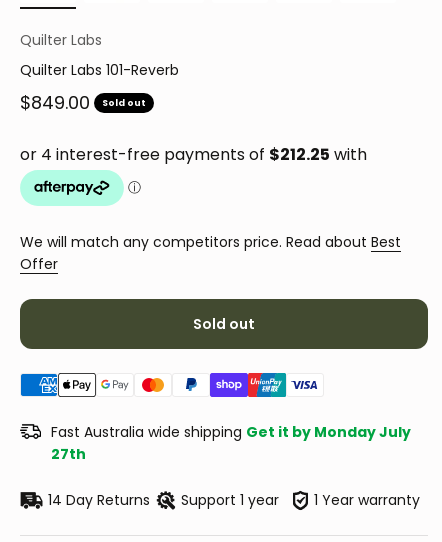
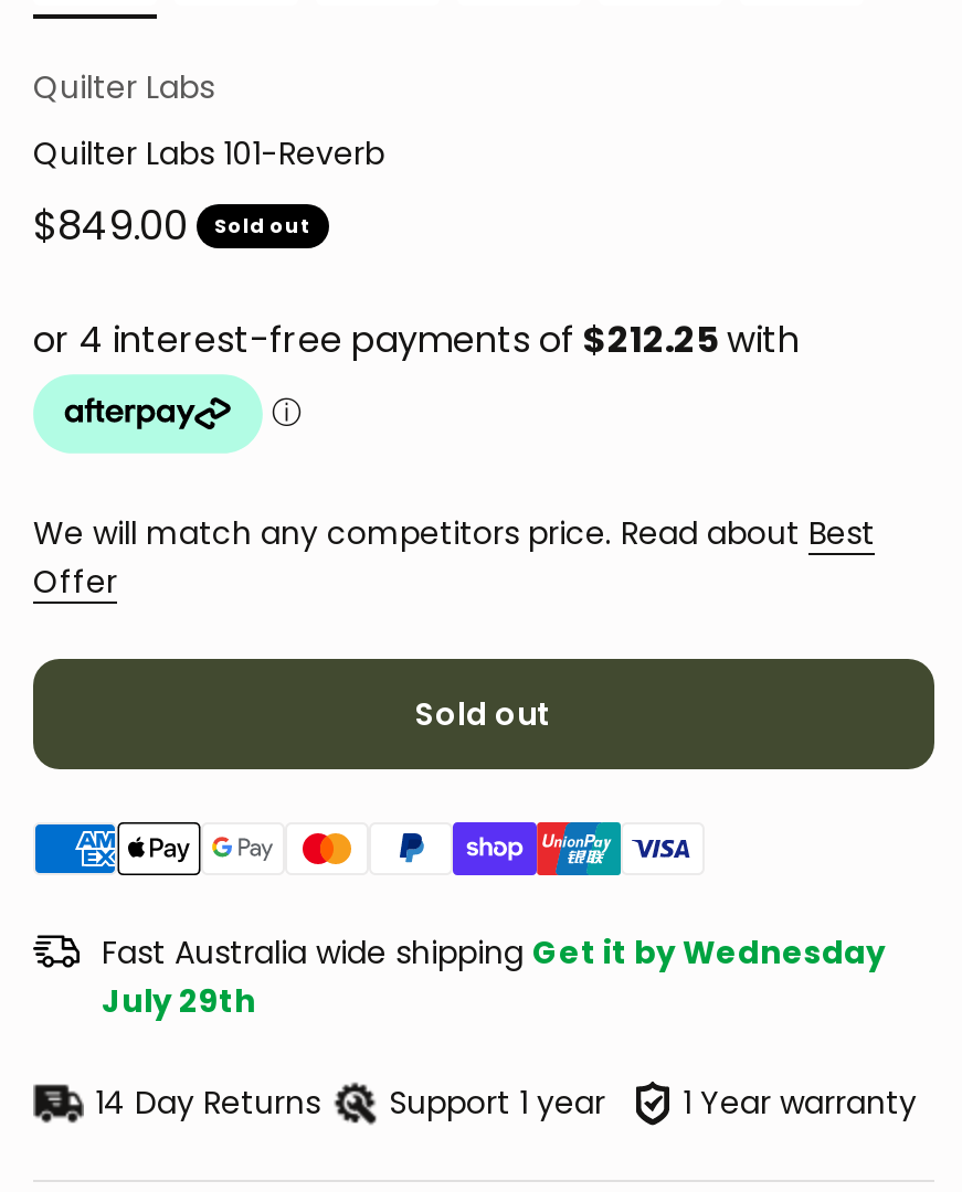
- Fast Australia wide shipping Get it by Monday July
- 27th
+ Fast Australia wide shipping Get it by Wednesday
+ July 29th
